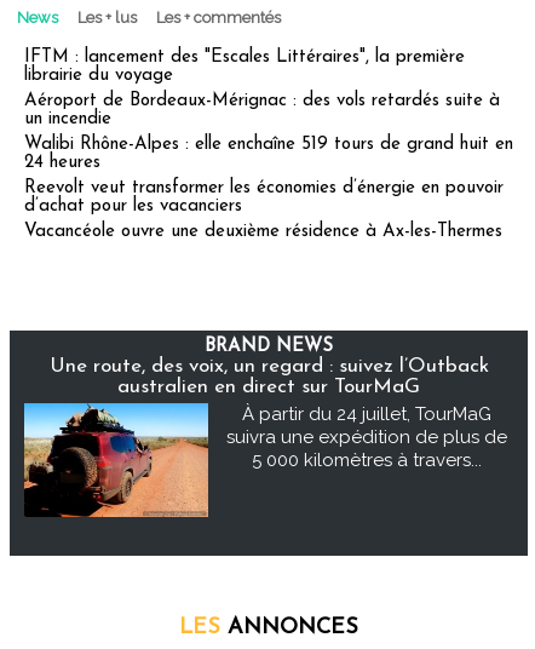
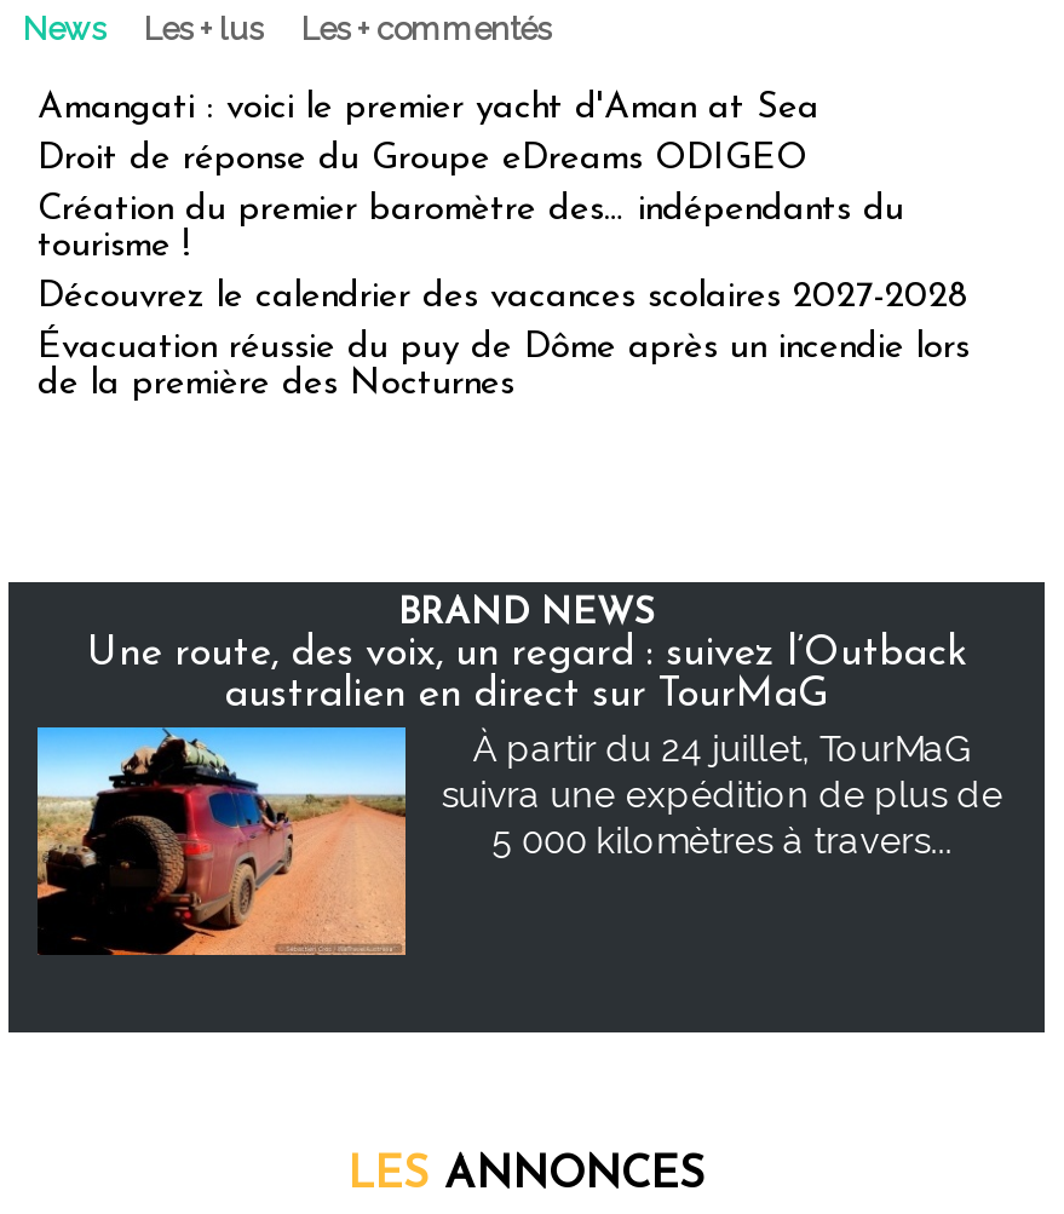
- IFTM : lancement des "Escales Littéraires", la première
- librairie du voyage
- Aéroport de Bordeaux-Mérignac : des vols retardés suite à
- un incendie
- Walibi Rhône-Alpes : elle enchaîne 519 tours de grand huit en
- 24 heures
- Reevolt veut transformer les économies d’énergie en pouvoir
- d’achat pour les vacanciers
- Vacancéole ouvre une deuxième résidence à Ax-les-Thermes
+ Amangati : voici le premier yacht d'Aman at Sea
+ Droit de réponse du Groupe eDreams ODIGEO
+ Création du premier baromètre des… indépendants du
+ tourisme !
+ Découvrez le calendrier des vacances scolaires 2027-2028
+ Évacuation réussie du puy de Dôme après un incendie lors
+ de la première des Nocturnes
